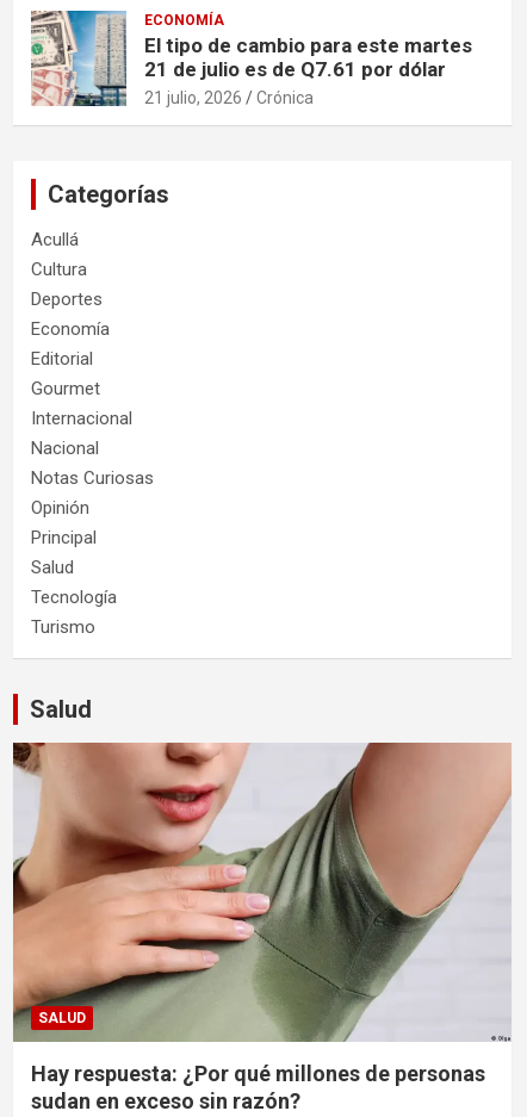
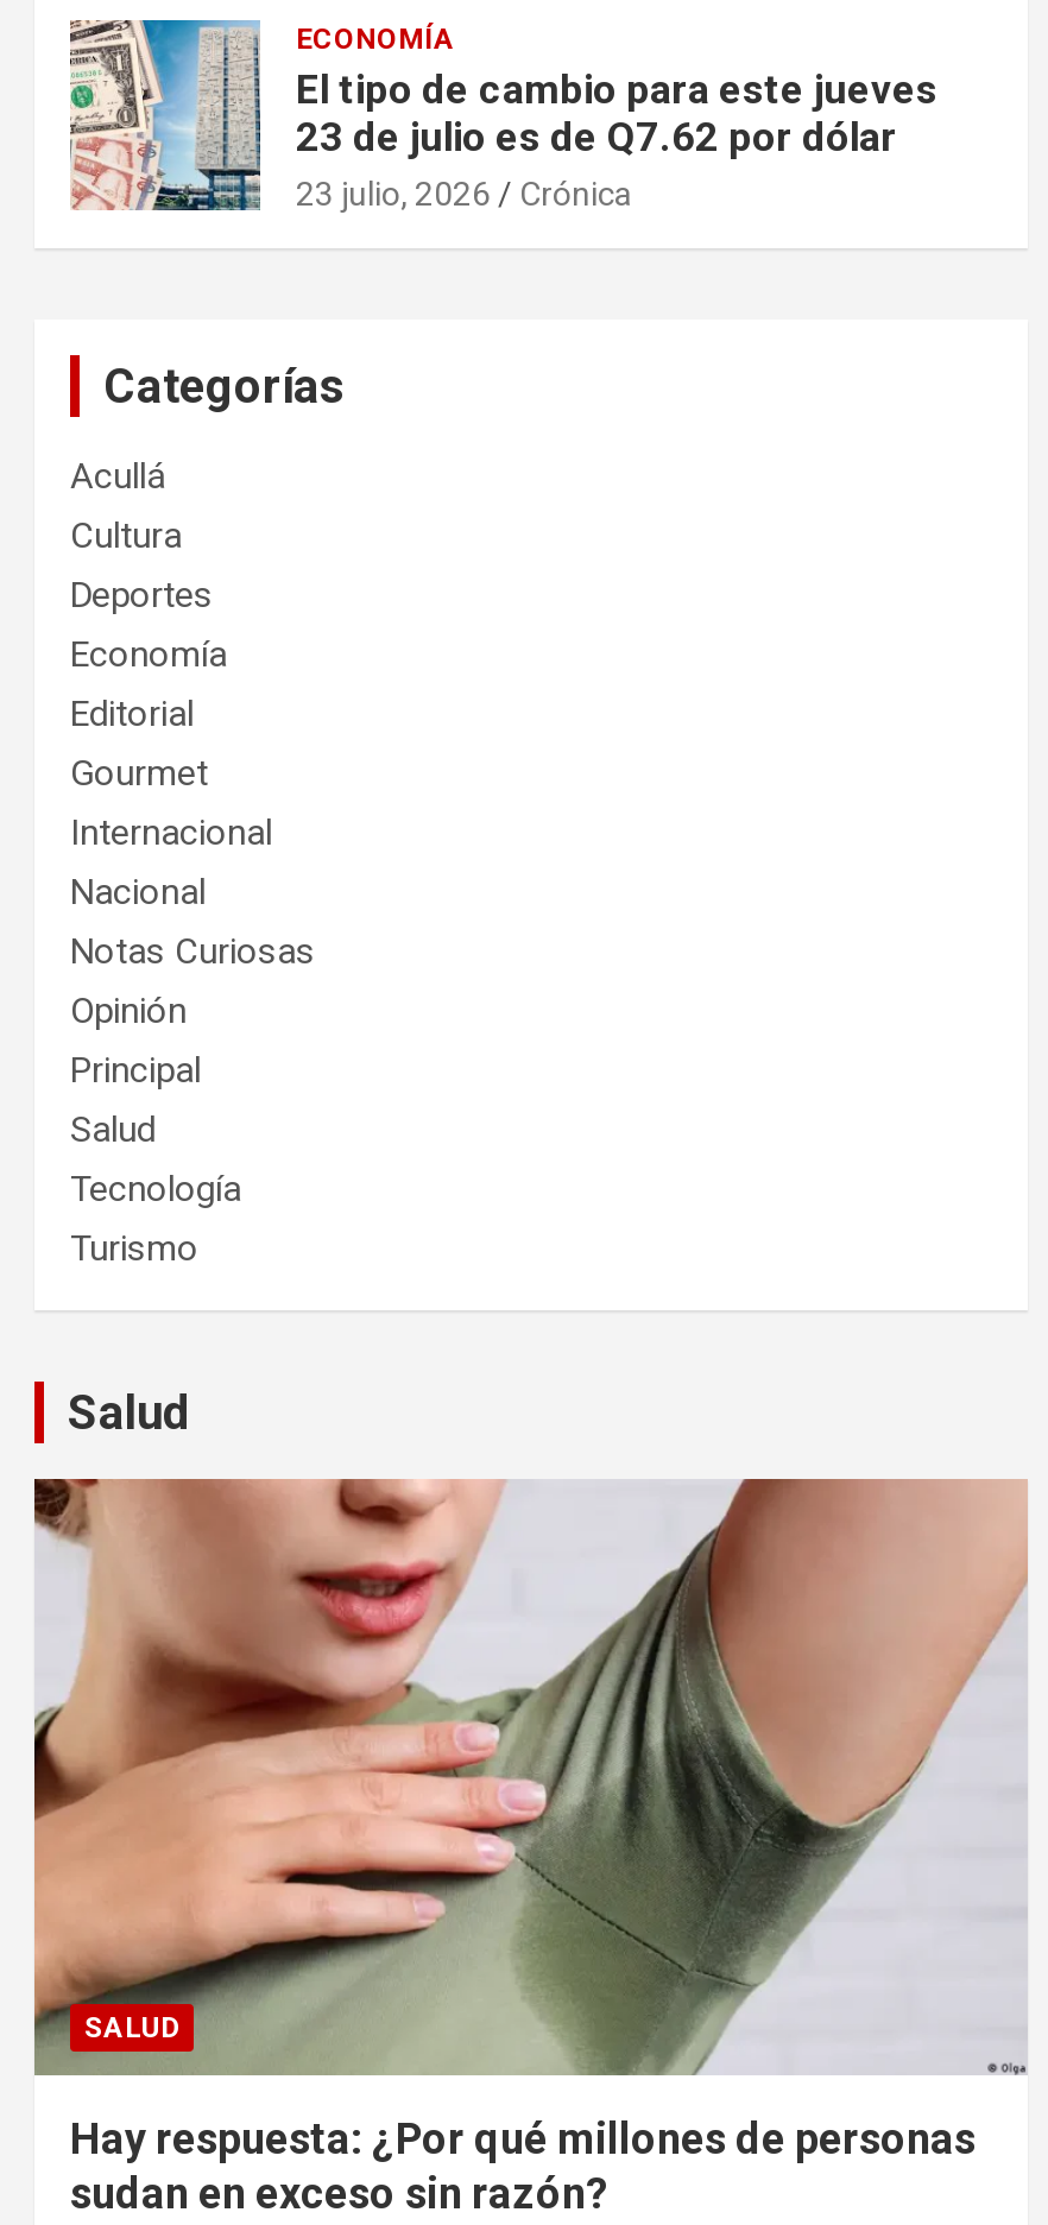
- El tipo de cambio para este martes
+ El tipo de cambio para este jueves

- 21 de julio es de Q7.61 por dólar
+ 23 de julio es de Q7.62 por dólar

- 21 julio, 2026 Crónica
+ 23 julio, 2026 Crónica
